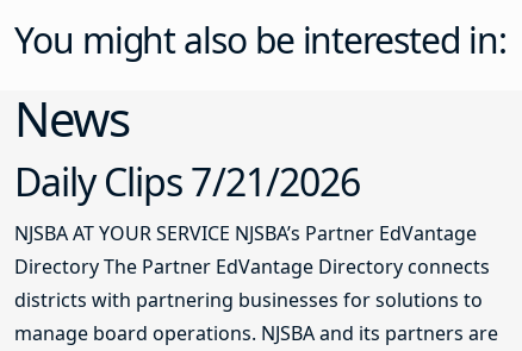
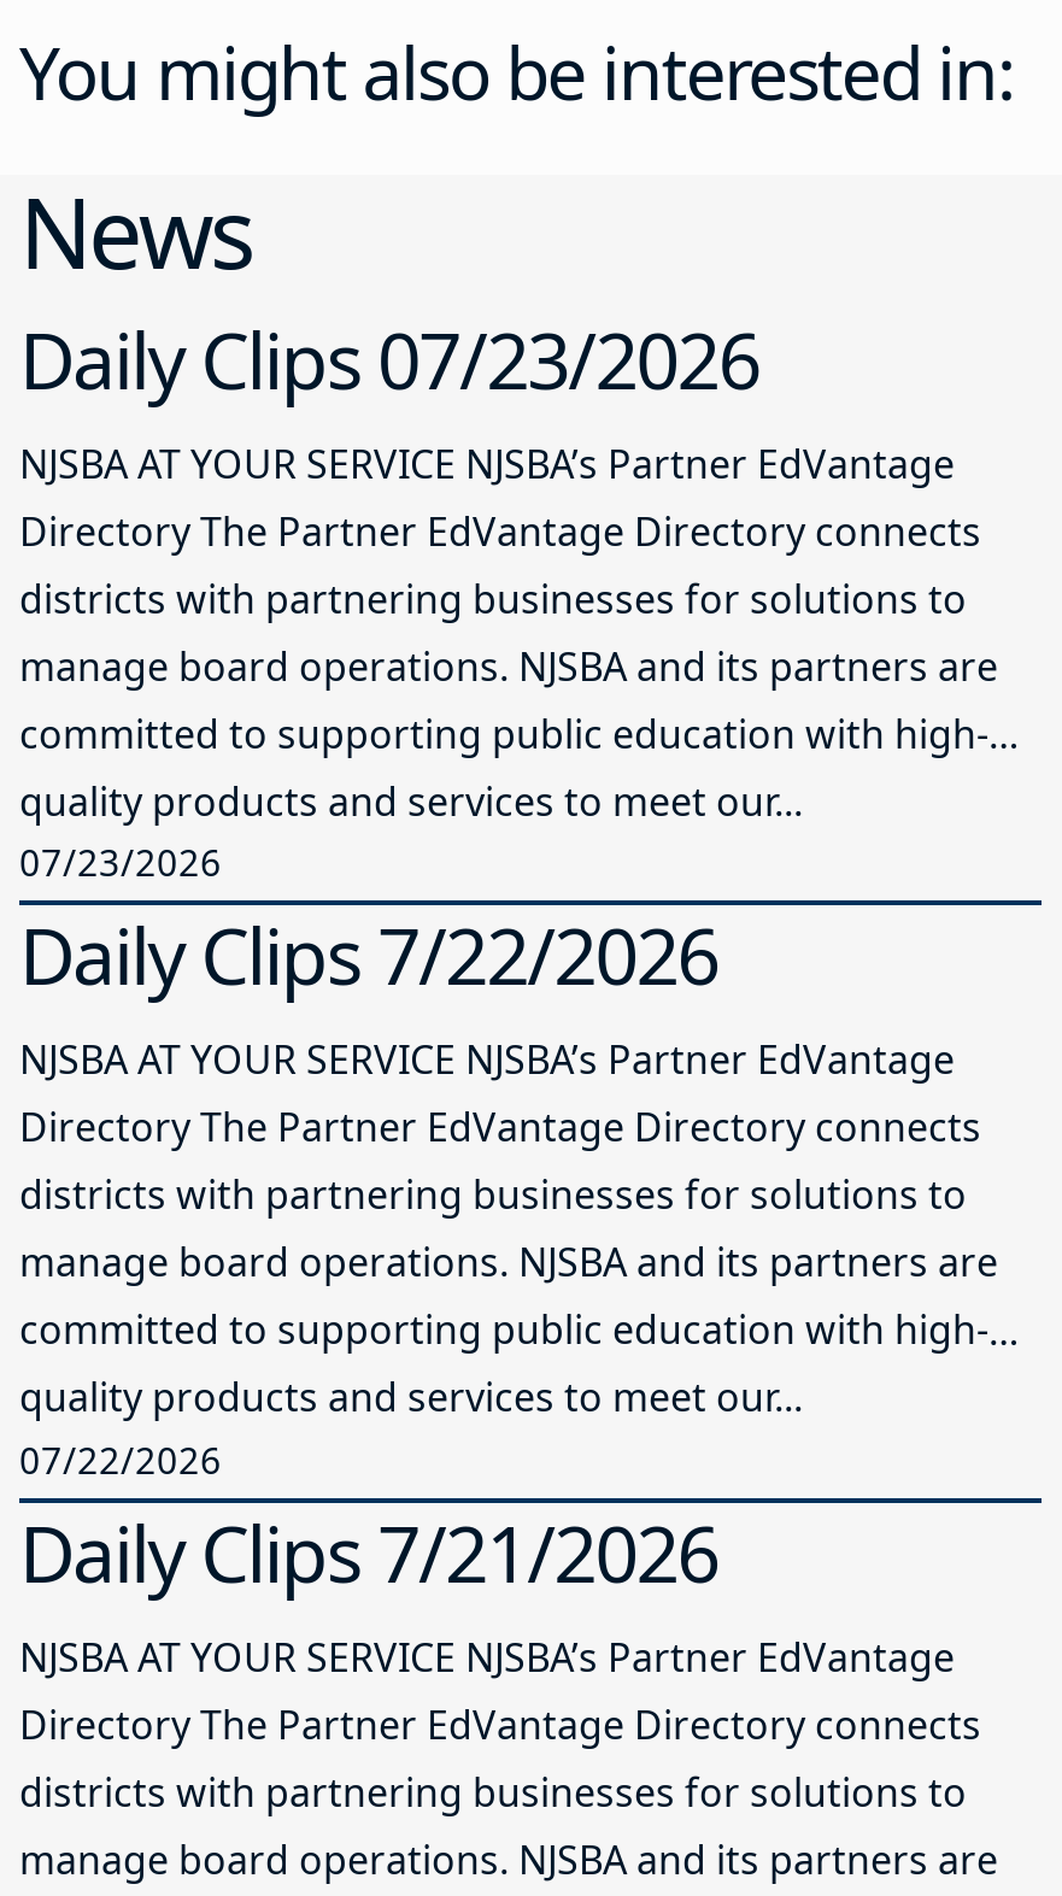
+ Daily Clips 07/23/2026
+ NJSBA AT YOUR SERVICE NJSBA’s Partner EdVantage
+ Directory The Partner EdVantage Directory connects
+ districts with partnering businesses for solutions to
+ manage board operations. NJSBA and its partners are
+ committed to supporting public education with high-
+ quality products and services to meet our...
+ 07/23/2026
+ Daily Clips 7/22/2026
+ NJSBA AT YOUR SERVICE NJSBA’s Partner EdVantage
+ Directory The Partner EdVantage Directory connects
+ districts with partnering businesses for solutions to
+ manage board operations. NJSBA and its partners are
+ committed to supporting public education with high-
+ quality products and services to meet our...
+ 07/22/2026
